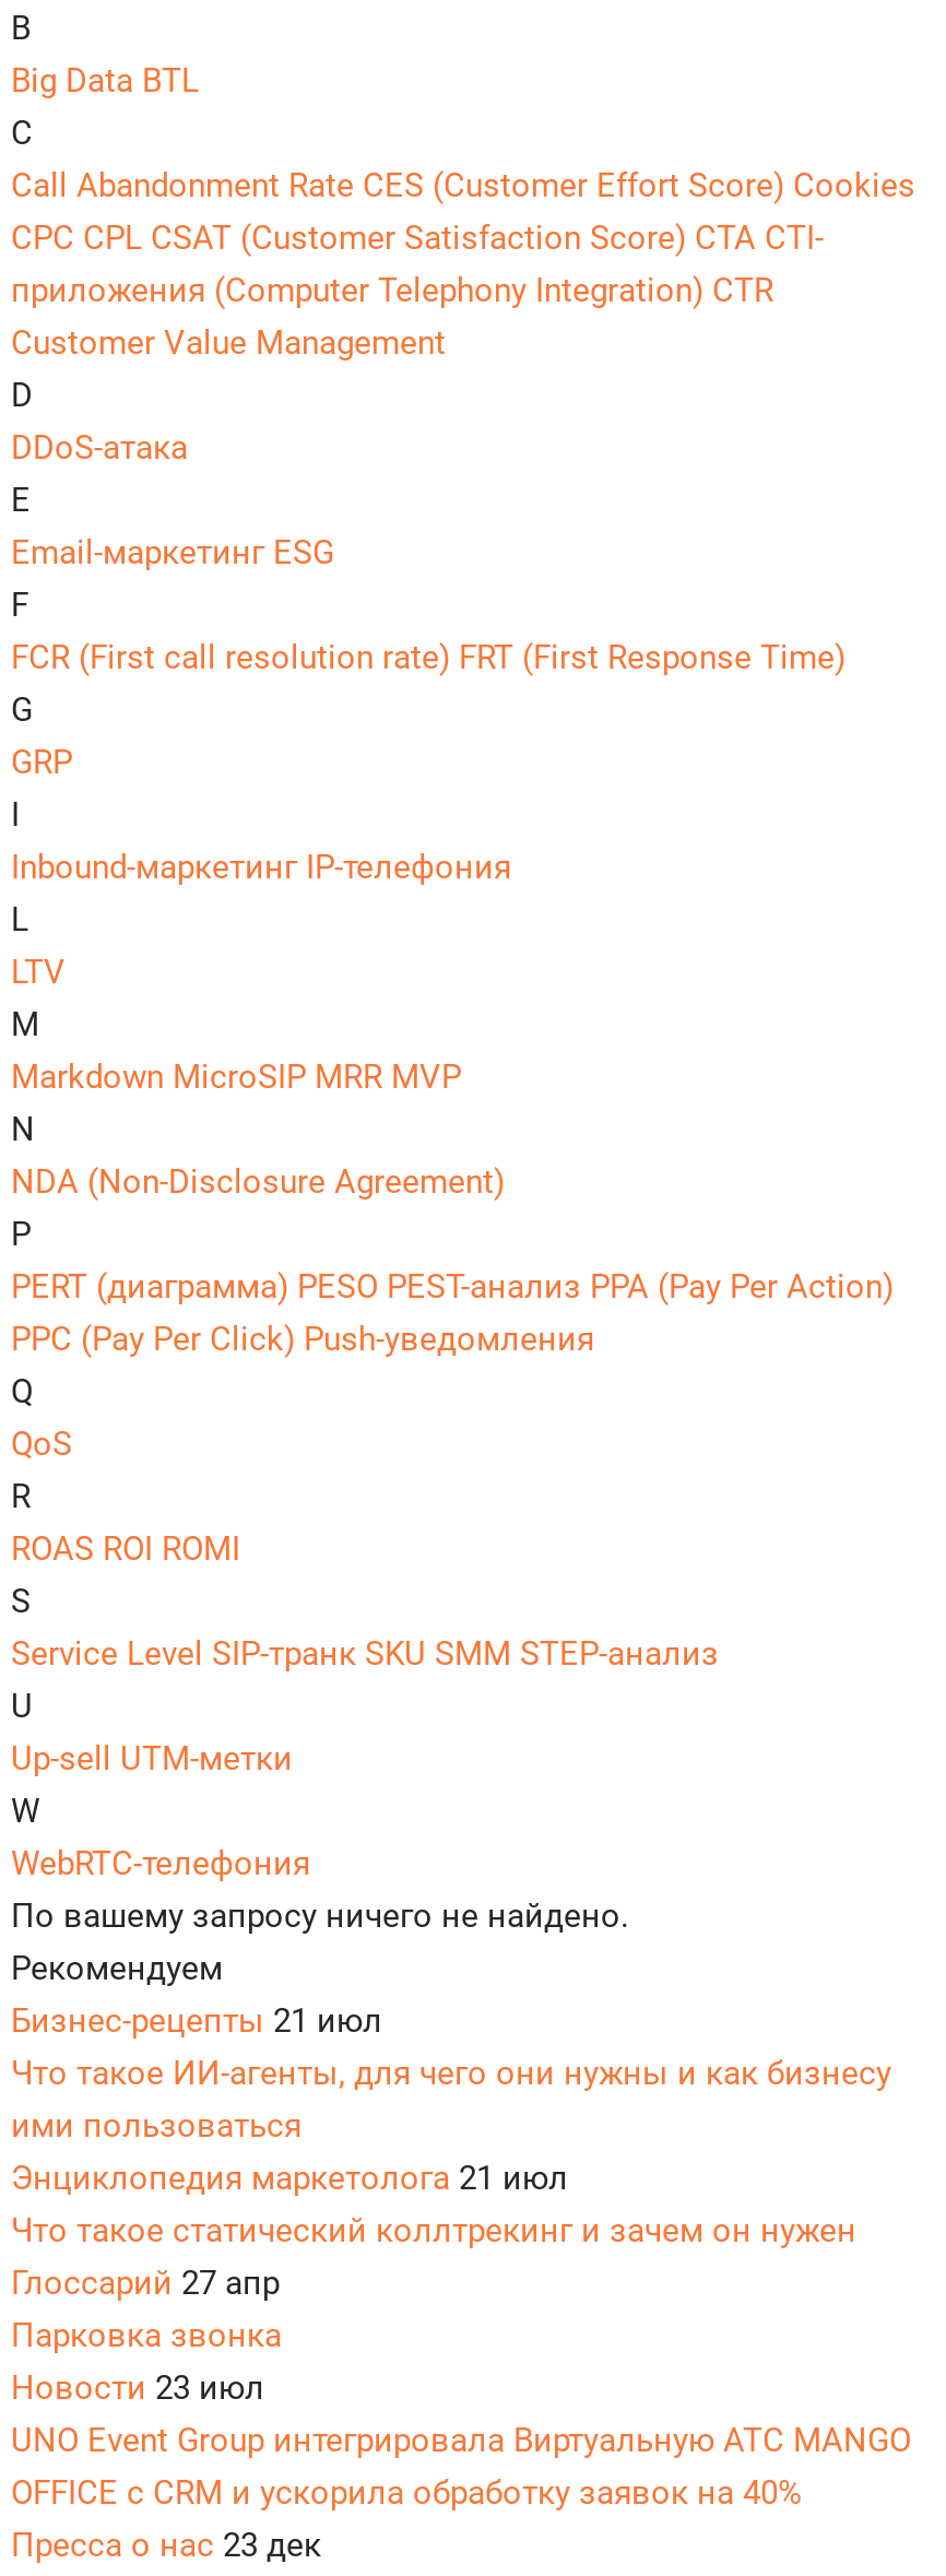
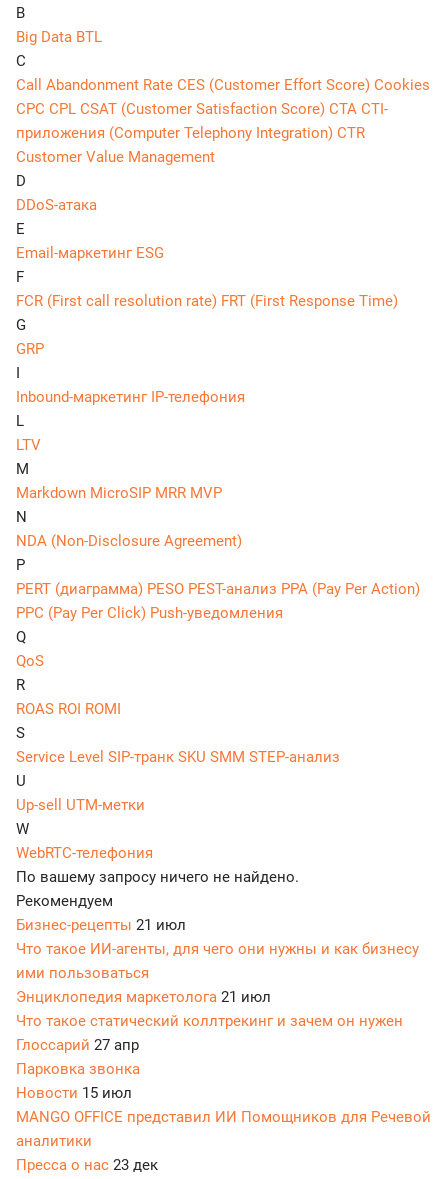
- Новости 23 июл
- UNO Event Group интегрировала Виртуальную АТС MANGO
- OFFICE с CRM и ускорила обработку заявок на 40%
+ Новости 15 июл
+ MANGO OFFICE представил ИИ Помощников для Речевой
+ аналитики
